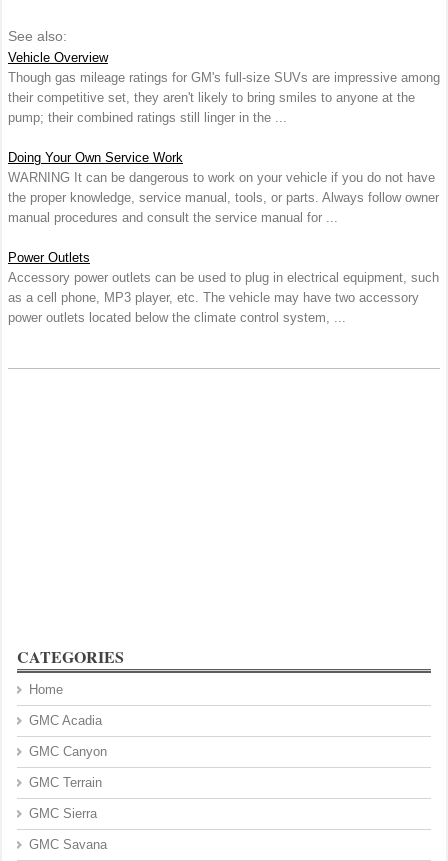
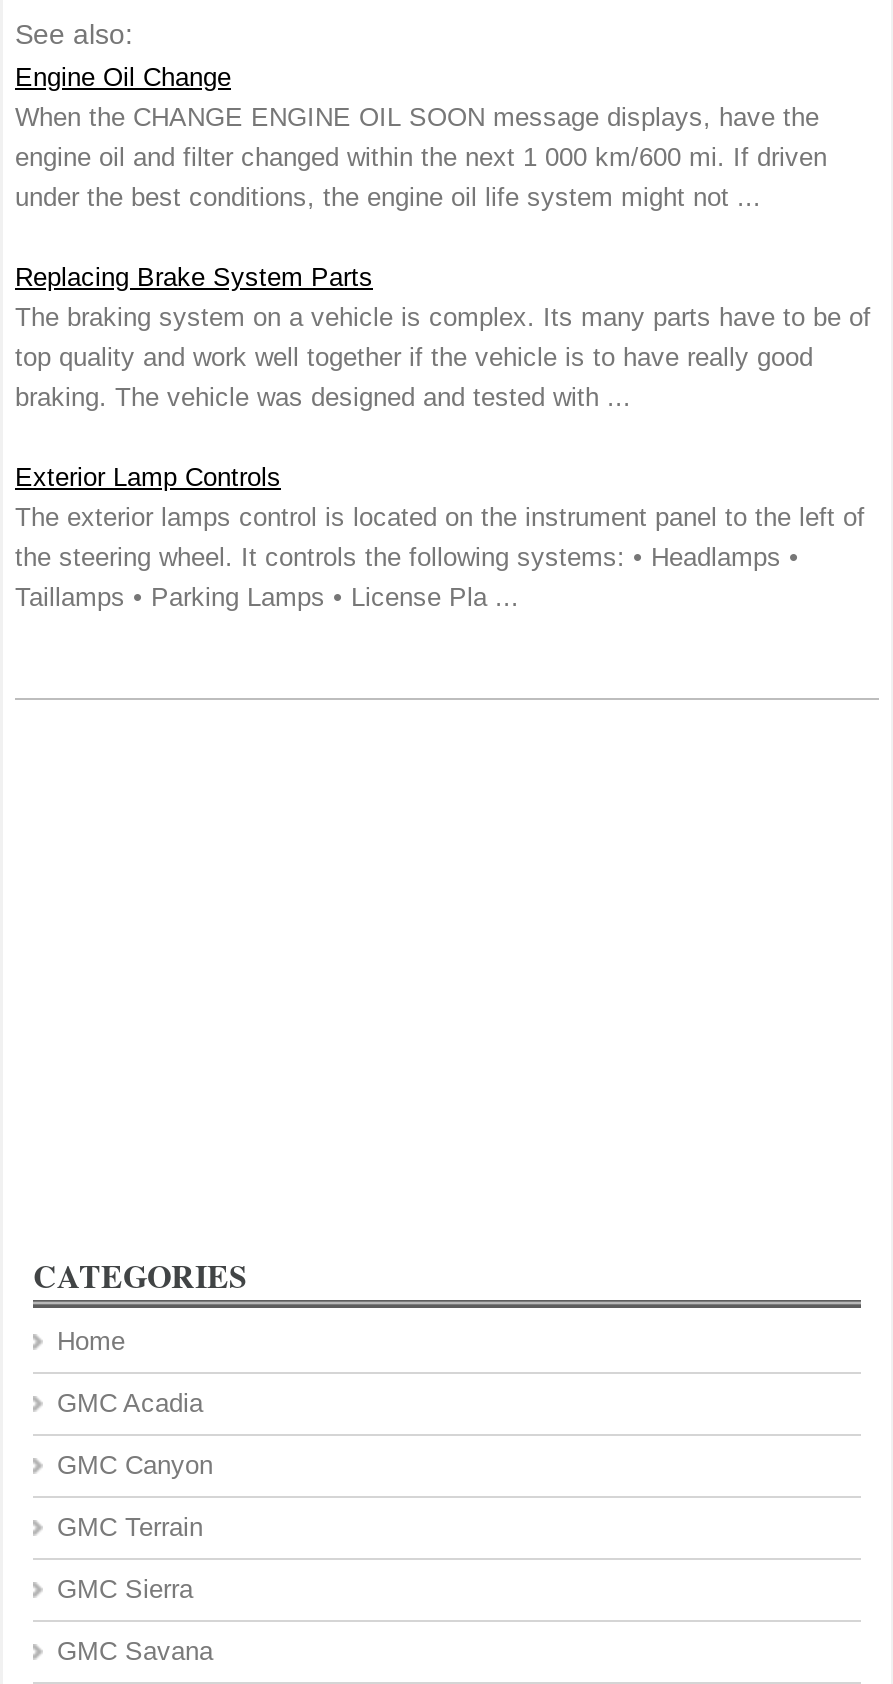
- Vehicle Overview
- Though gas mileage ratings for GM's full-size SUVs are impressive among
- their competitive set, they aren't likely to bring smiles to anyone at the
- pump; their combined ratings still linger in the ...
+ Engine Oil Change
+ When the CHANGE ENGINE OIL SOON message displays, have the
+ engine oil and filter changed within the next 1 000 km/600 mi. If driven
+ under the best conditions, the engine oil life system might not ...

- Doing Your Own Service Work
- WARNING It can be dangerous to work on your vehicle if you do not have
- the proper knowledge, service manual, tools, or parts. Always follow owner
- manual procedures and consult the service manual for ...
+ Replacing Brake System Parts
+ The braking system on a vehicle is complex. Its many parts have to be of
+ top quality and work well together if the vehicle is to have really good
+ braking. The vehicle was designed and tested with ...

- Power Outlets
- Accessory power outlets can be used to plug in electrical equipment, such
- as a cell phone, MP3 player, etc. The vehicle may have two accessory
- power outlets located below the climate control system, ...
+ Exterior Lamp Controls
+ The exterior lamps control is located on the instrument panel to the left of
+ the steering wheel. It controls the following systems: • Headlamps •
+ Taillamps • Parking Lamps • License Pla ...
